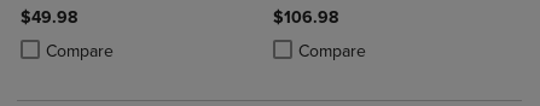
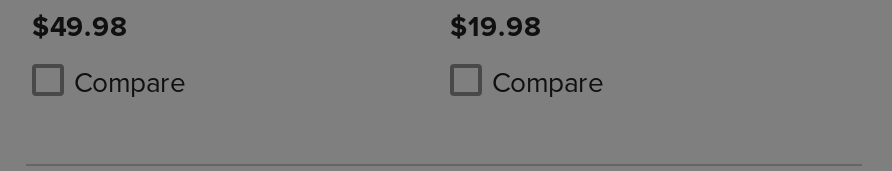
- $106.98
+ $19.98
